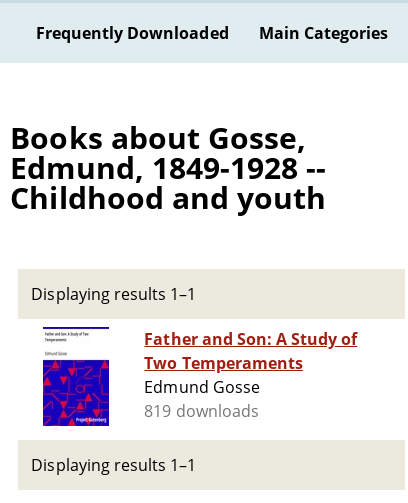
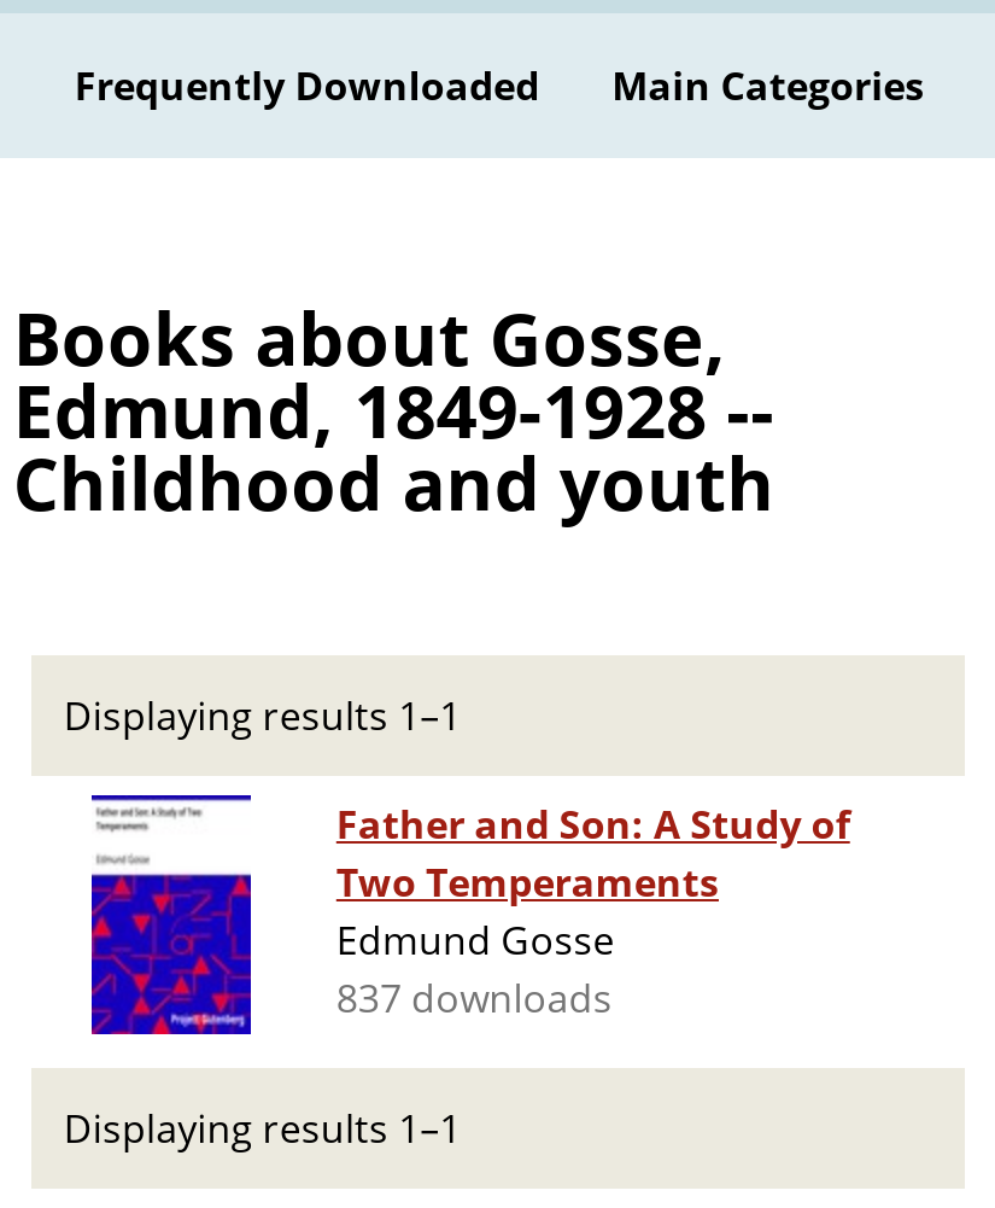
- 819 downloads
+ 837 downloads
